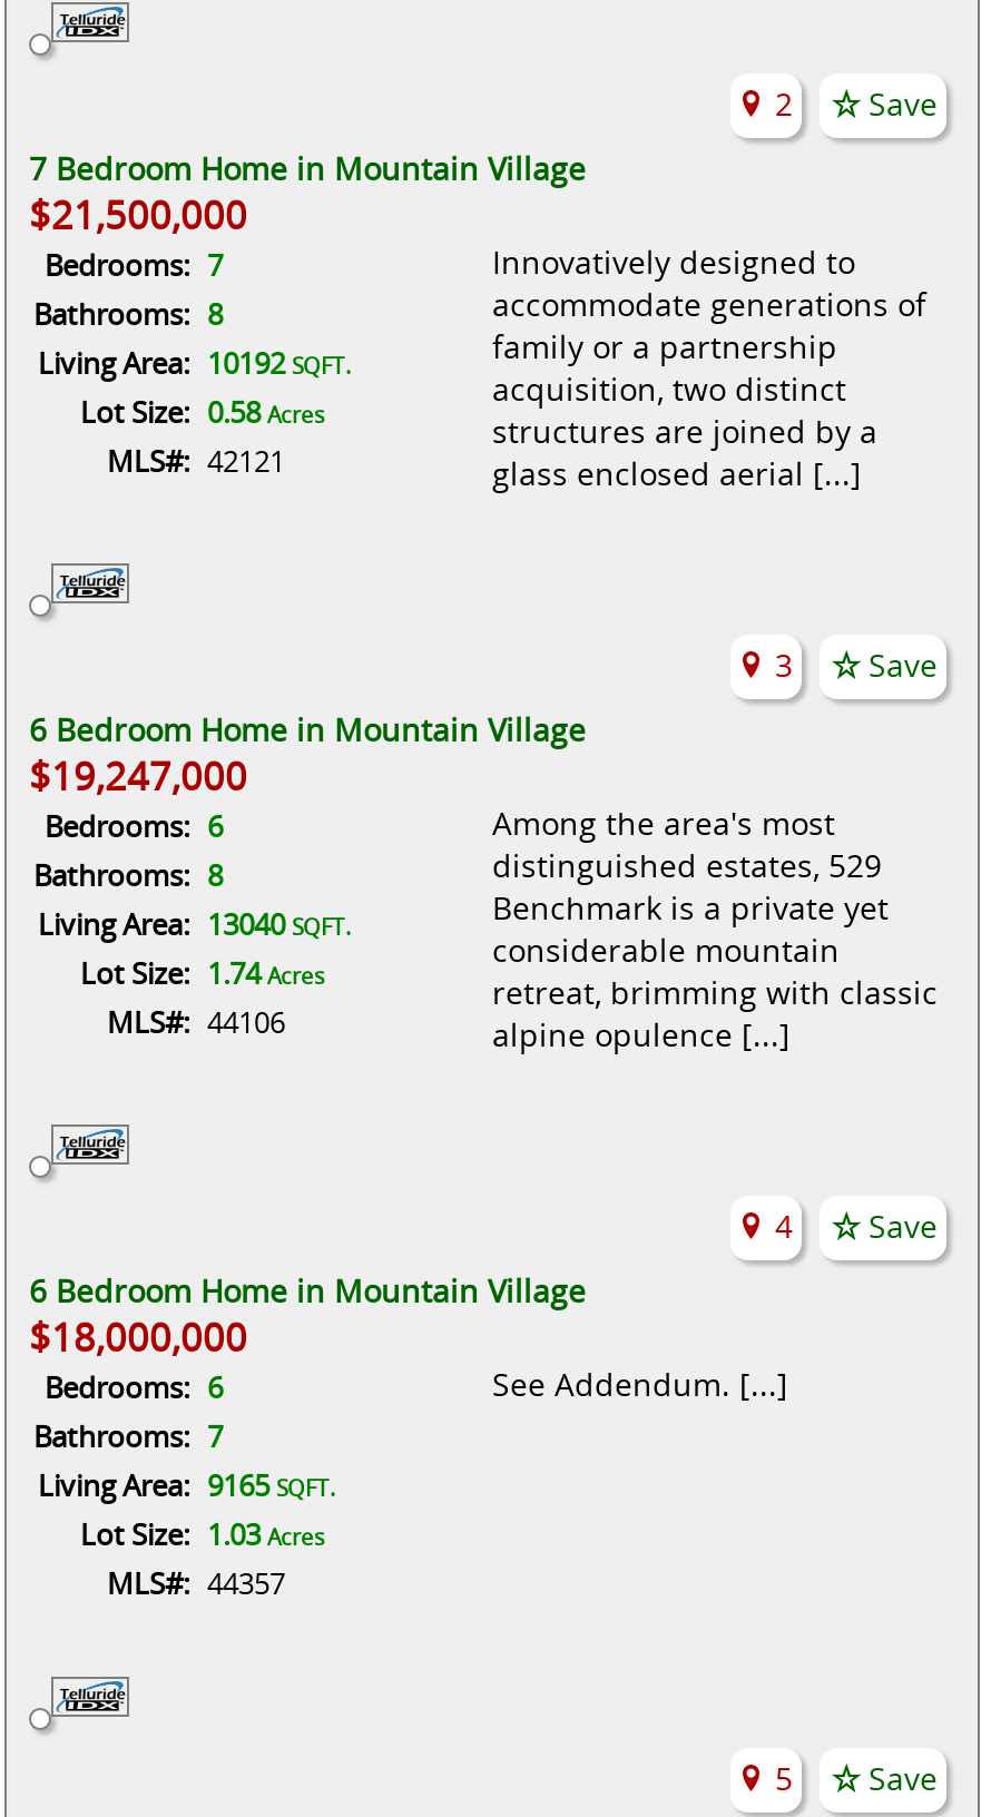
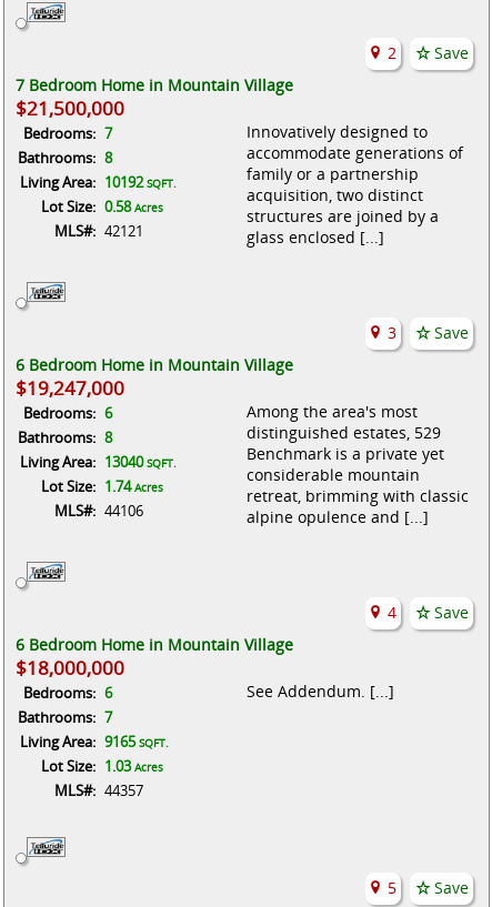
- glass enclosed aerial [...]
+ glass enclosed [...]

- alpine opulence [...]
+ alpine opulence and [...]
